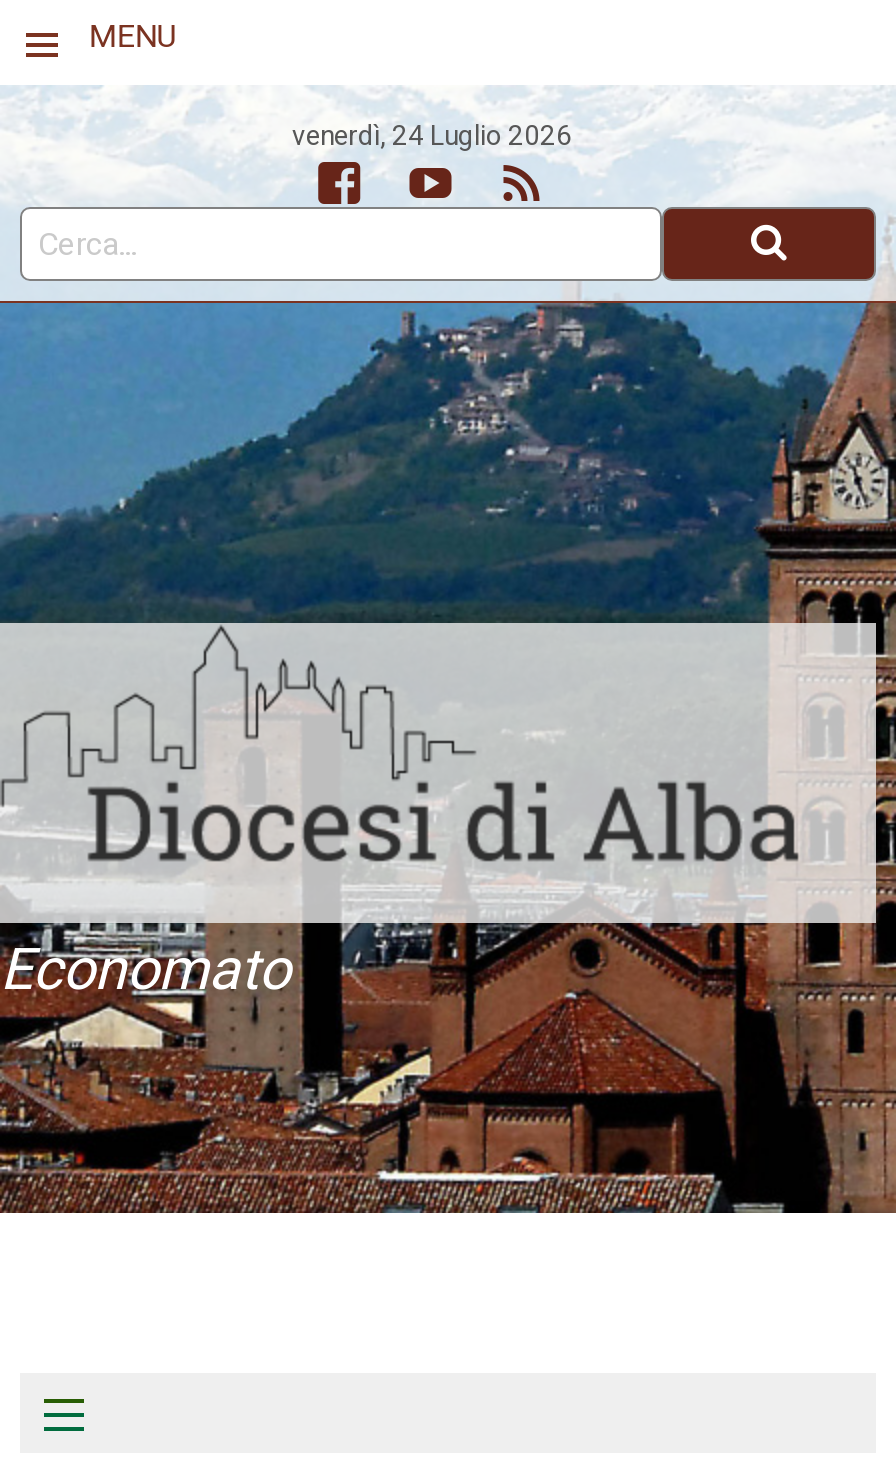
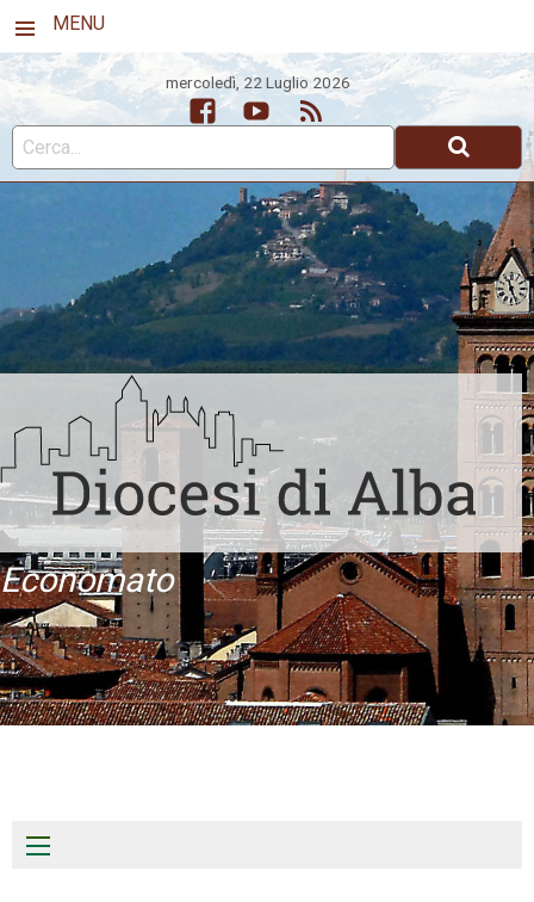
- venerdì, 24 Luglio 2026
+ mercoledì, 22 Luglio 2026
